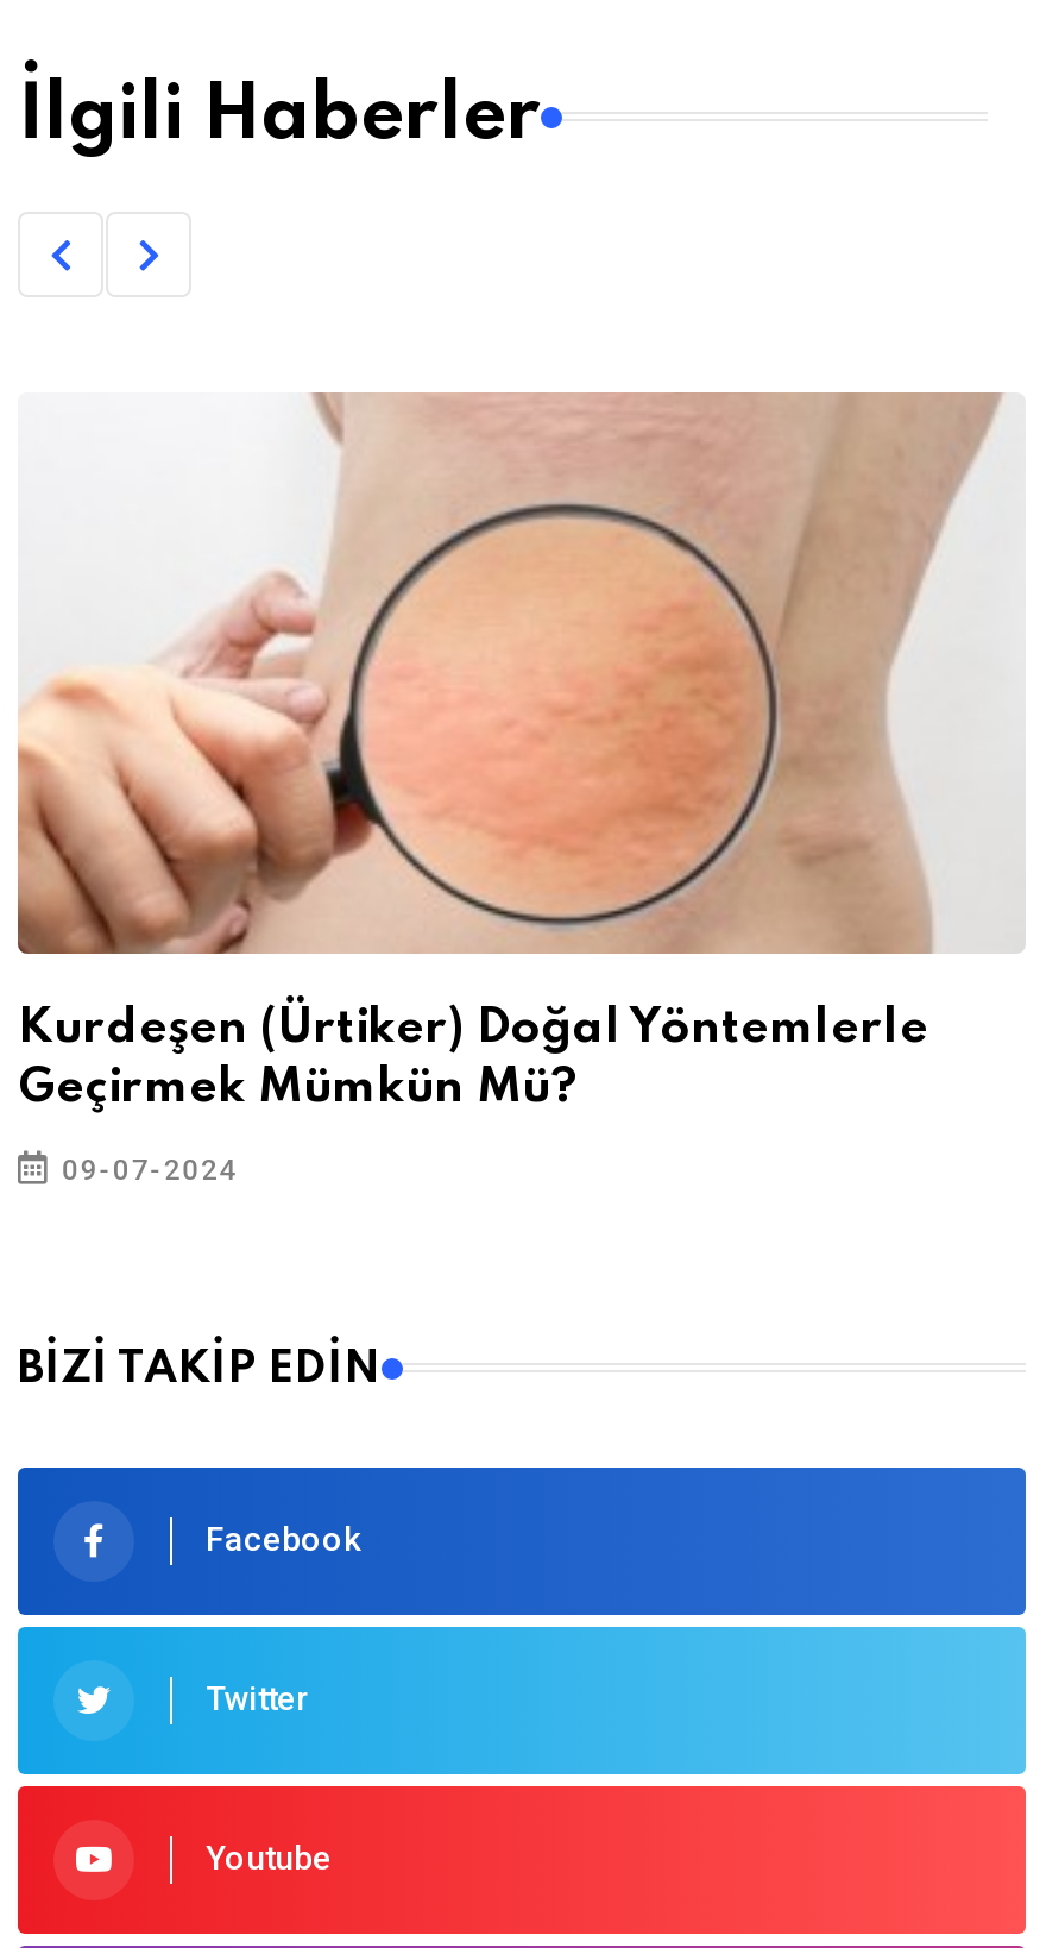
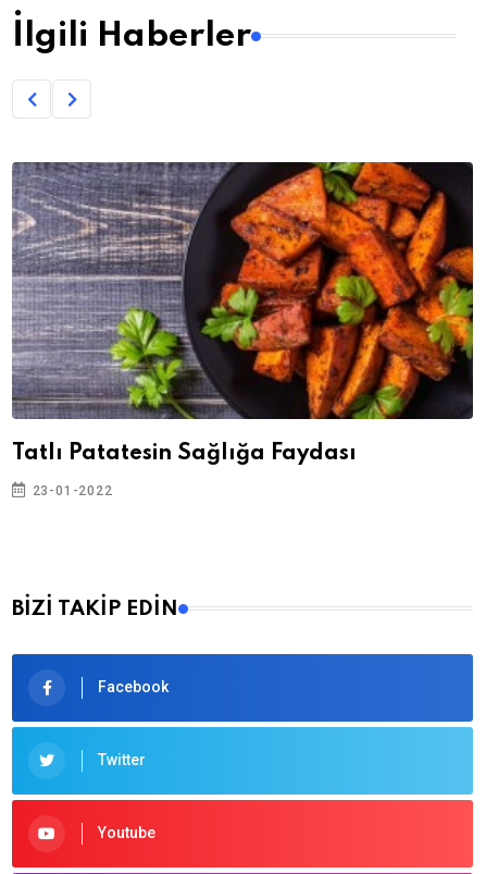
- [image]
- Kurdeşen (Ürtiker) Doğal Yöntemlerle
- Geçirmek Mümkün Mü?
+ [image]
+ Tatlı Patatesin Sağlığa Faydası

- 09-07-2024
+ 23-01-2022
